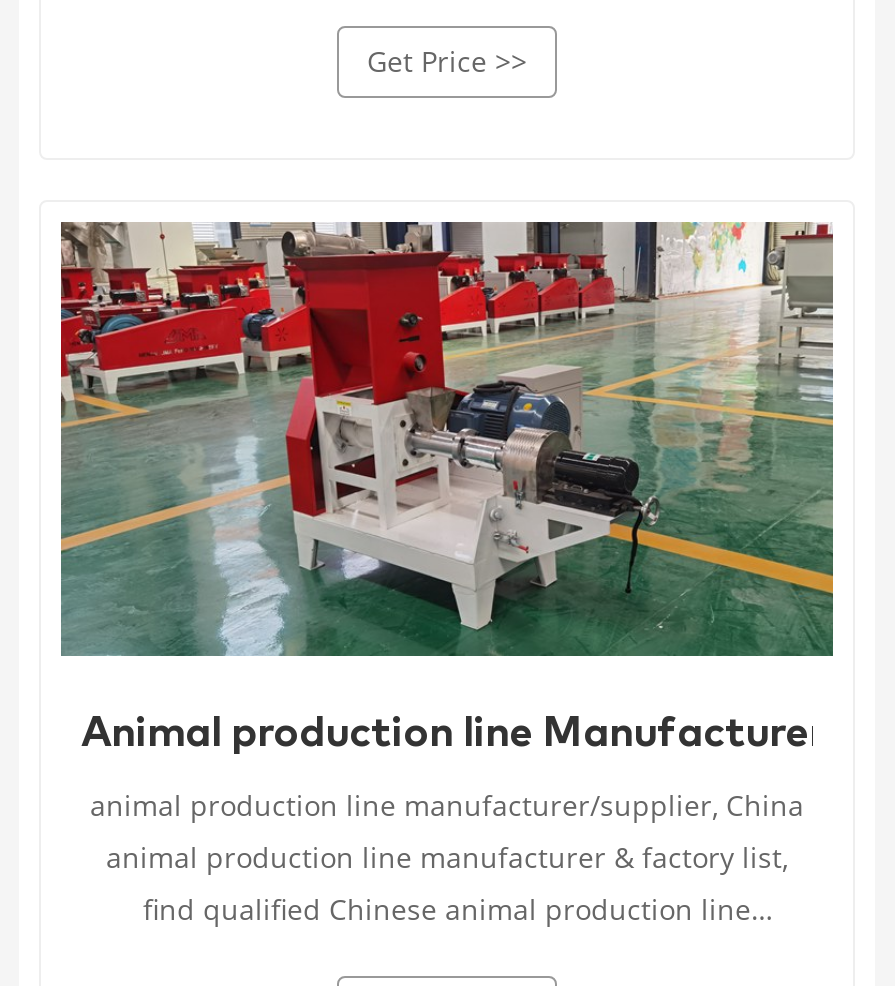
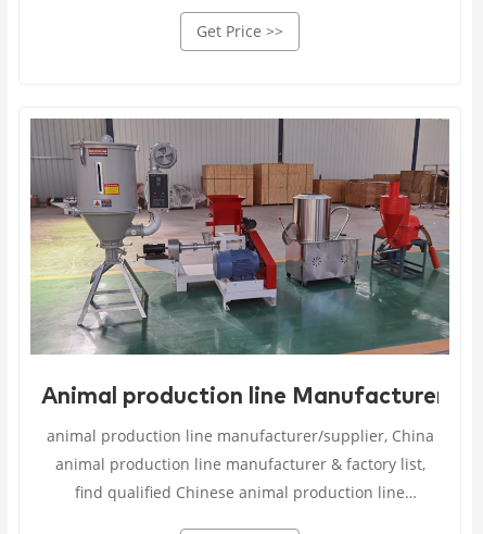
- [image]
+ [image]
